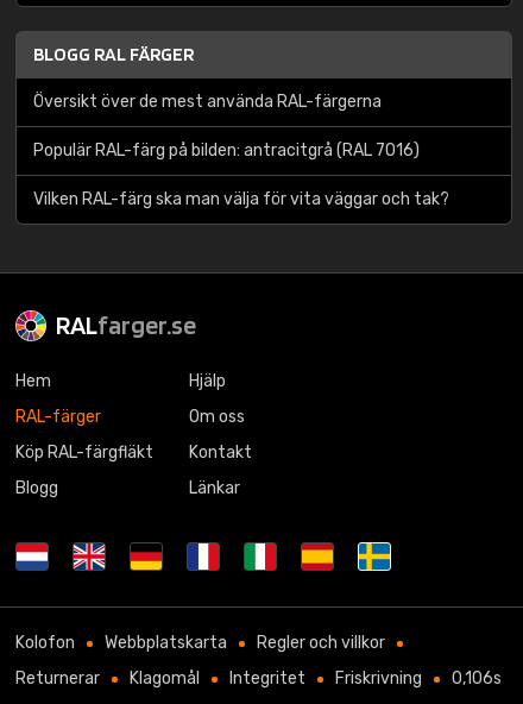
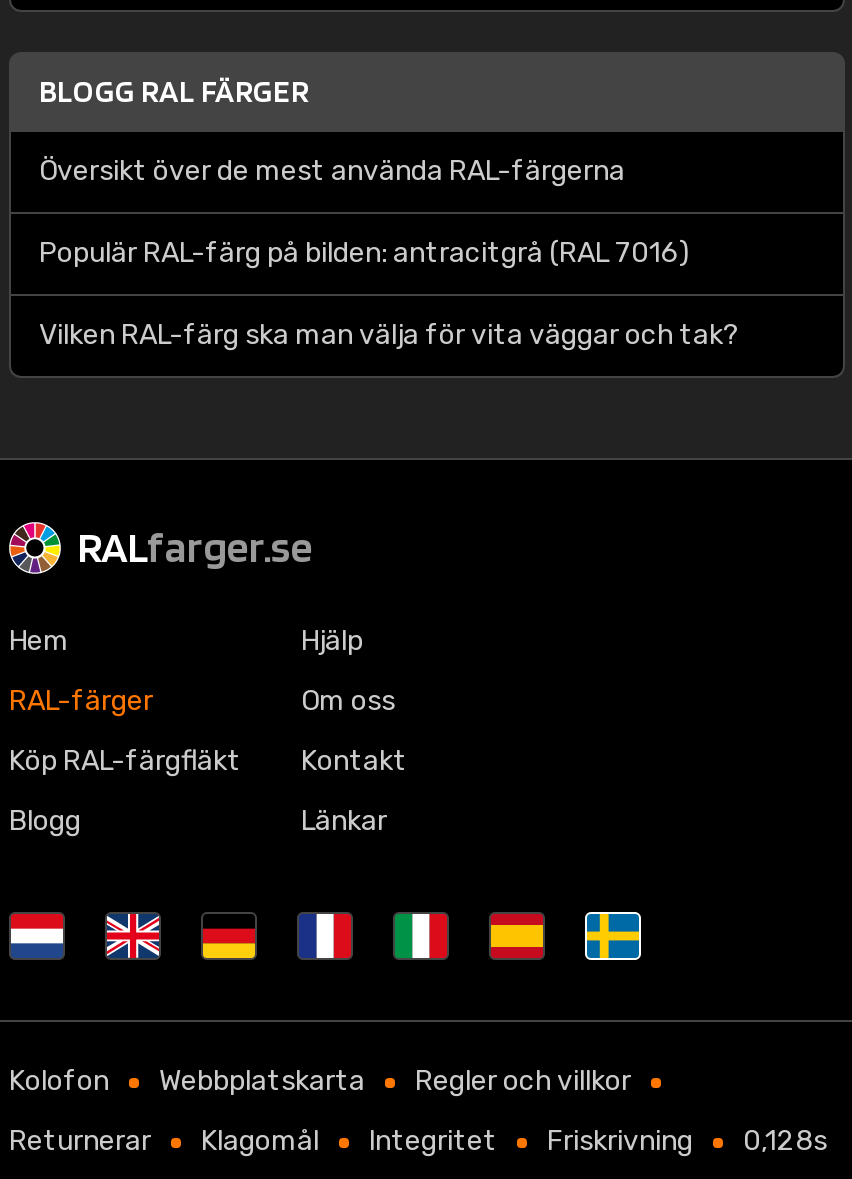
- Returnerar Klagomål Integritet Friskrivning 0,106s
+ Returnerar Klagomål Integritet Friskrivning 0,128s
